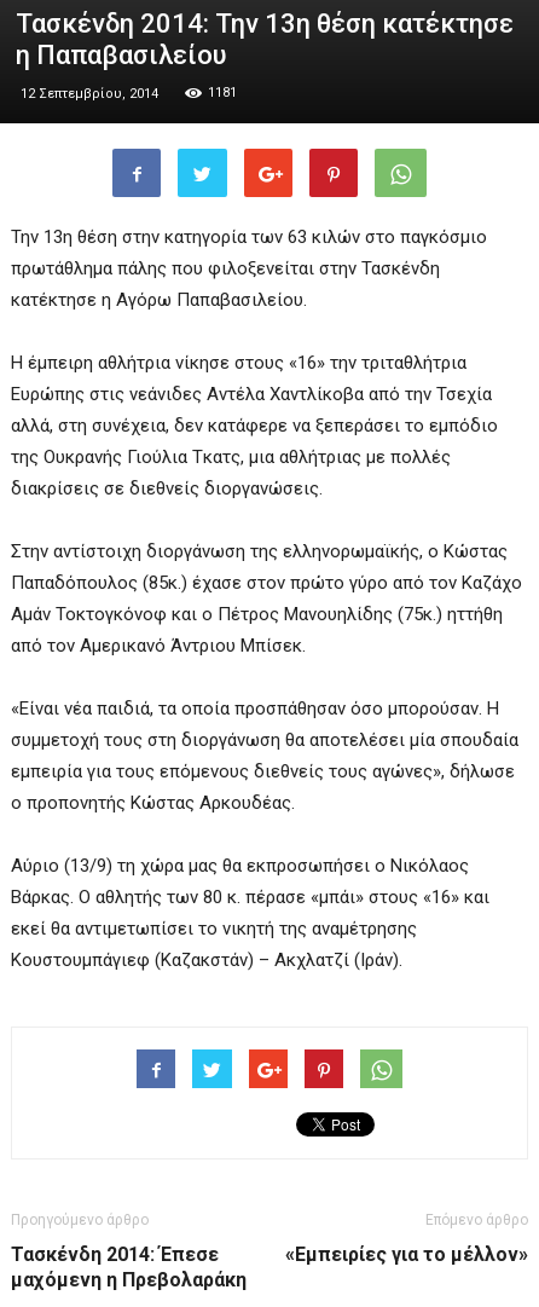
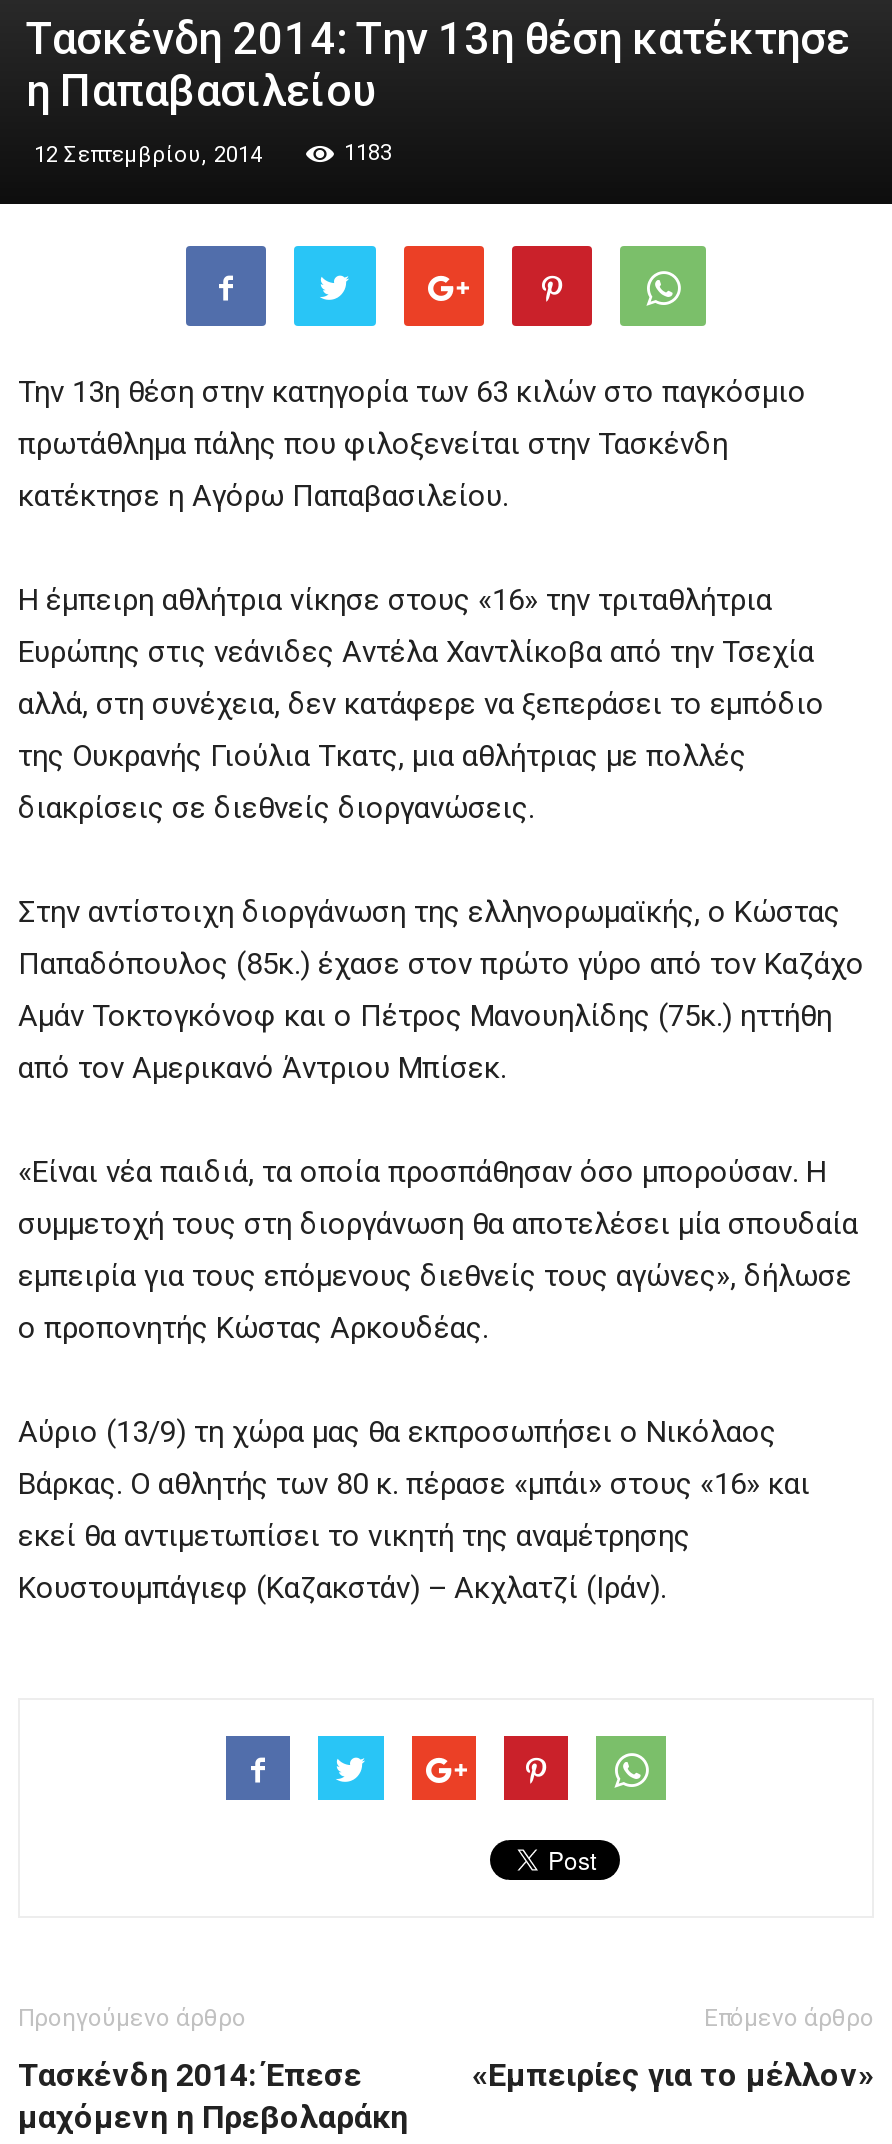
- 1181
+ 1183
